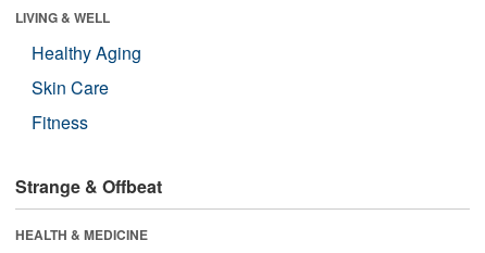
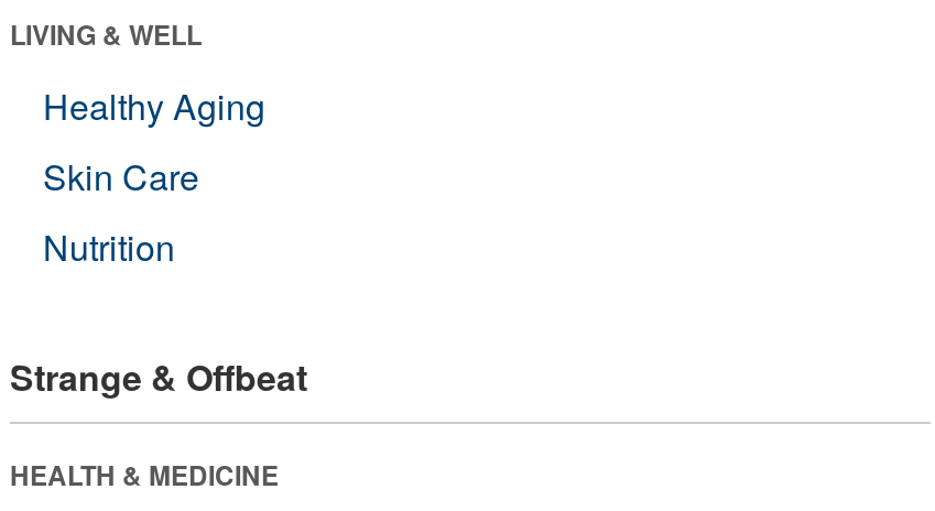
- Fitness
+ Nutrition
